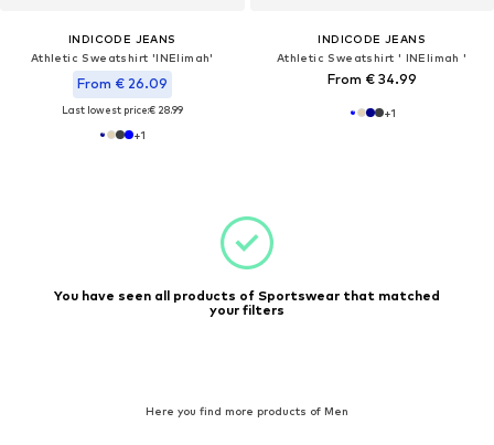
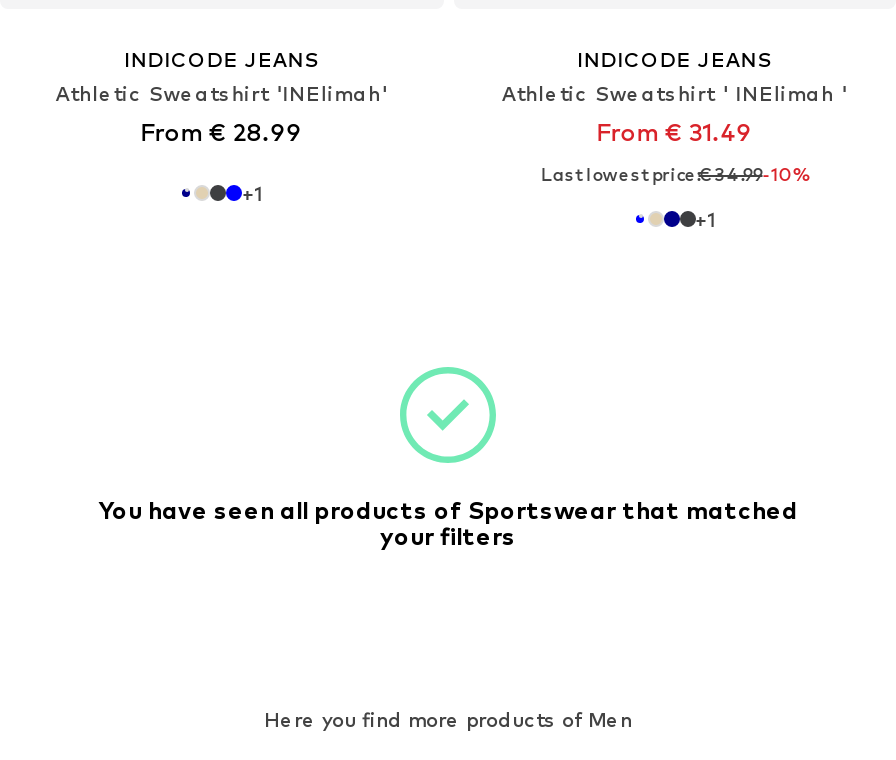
- From € 26.09
- Last lowest price:€ 28.99
+ From € 28.99

- From € 34.99
+ From € 31.49
+ Last lowest price:€ 34.99-10%
